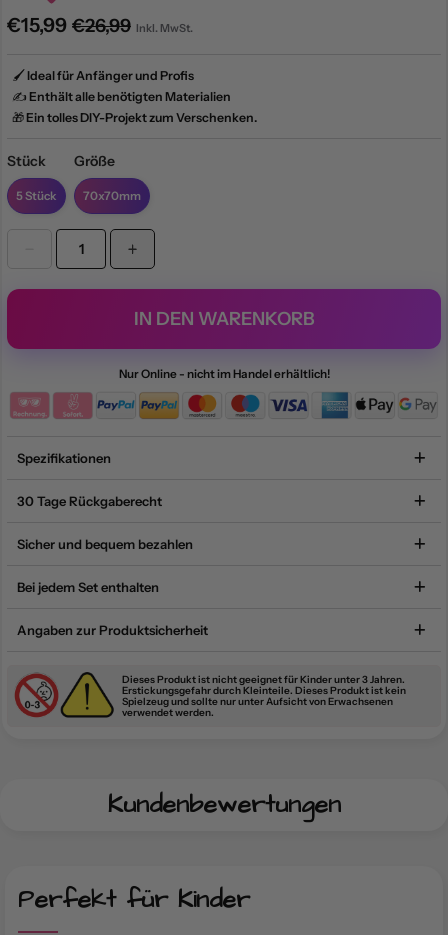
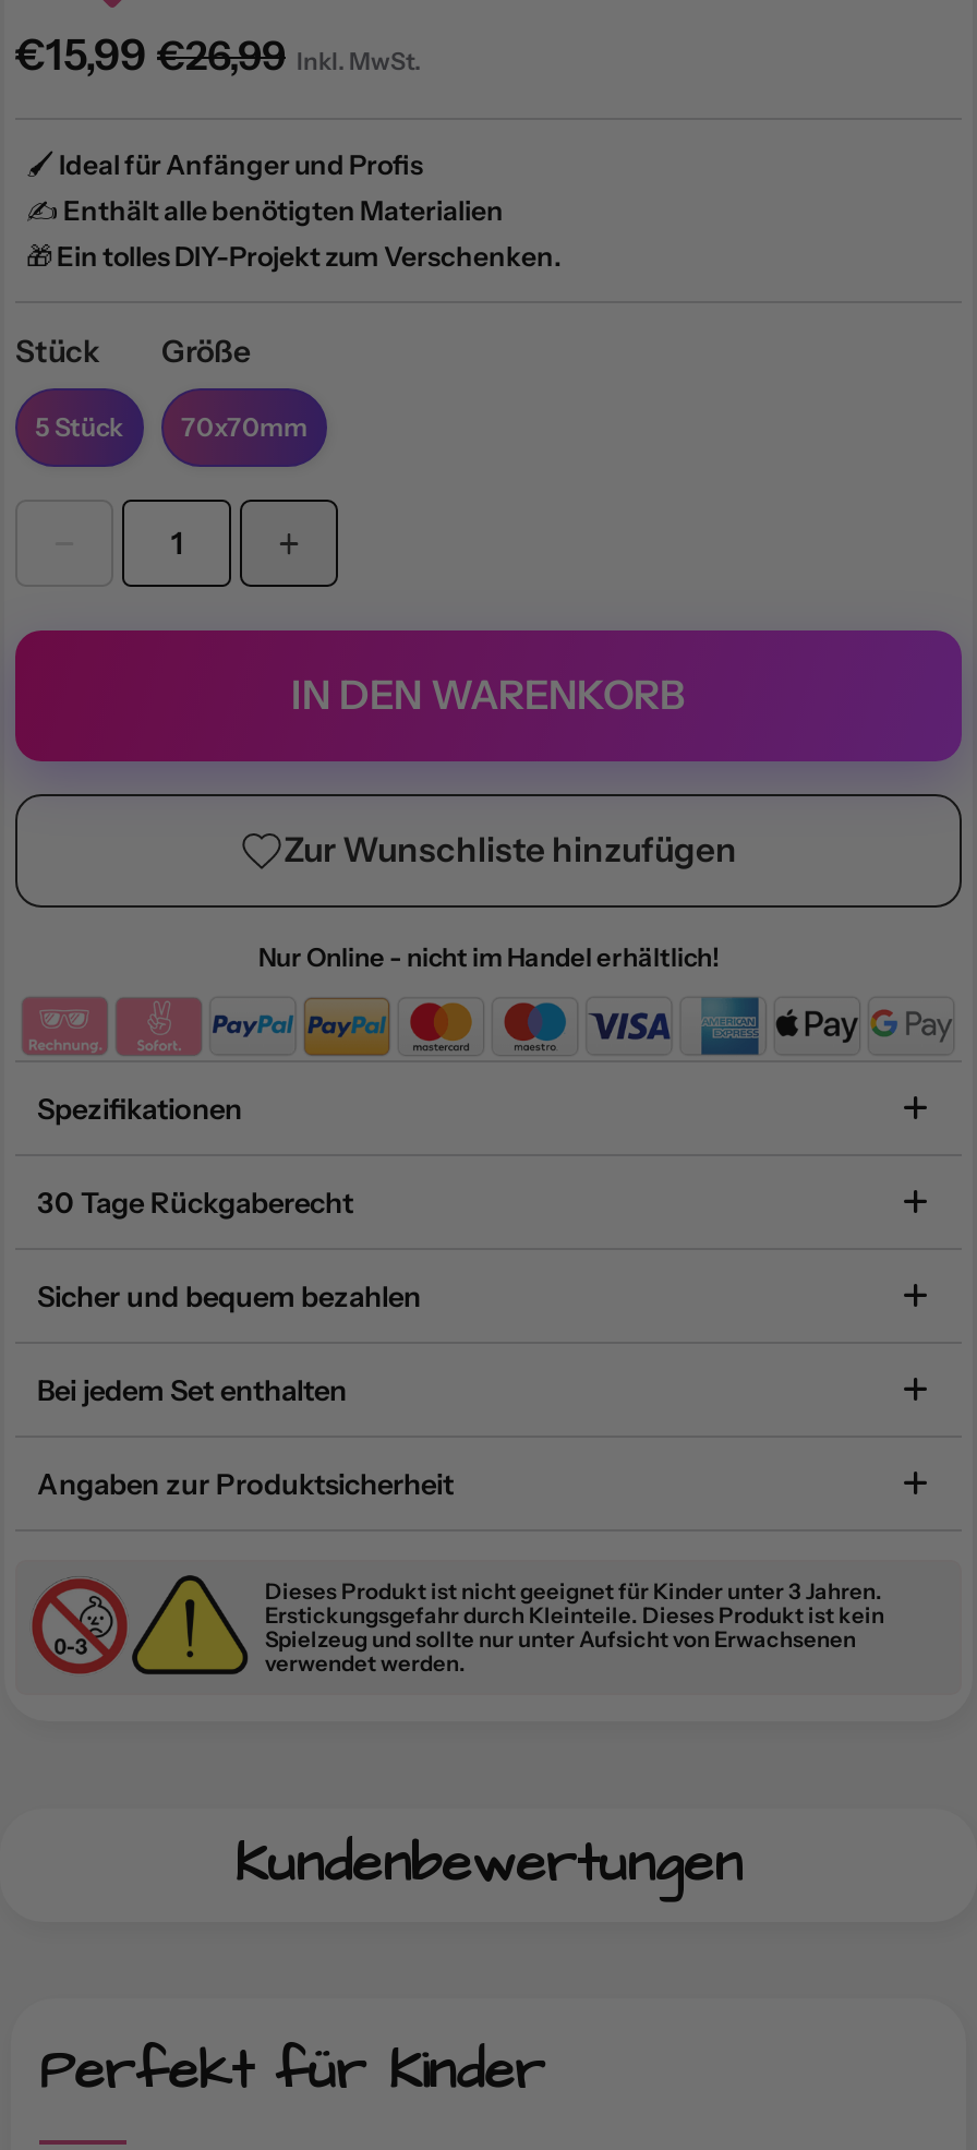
+ Zur Wunschliste hinzufügen
